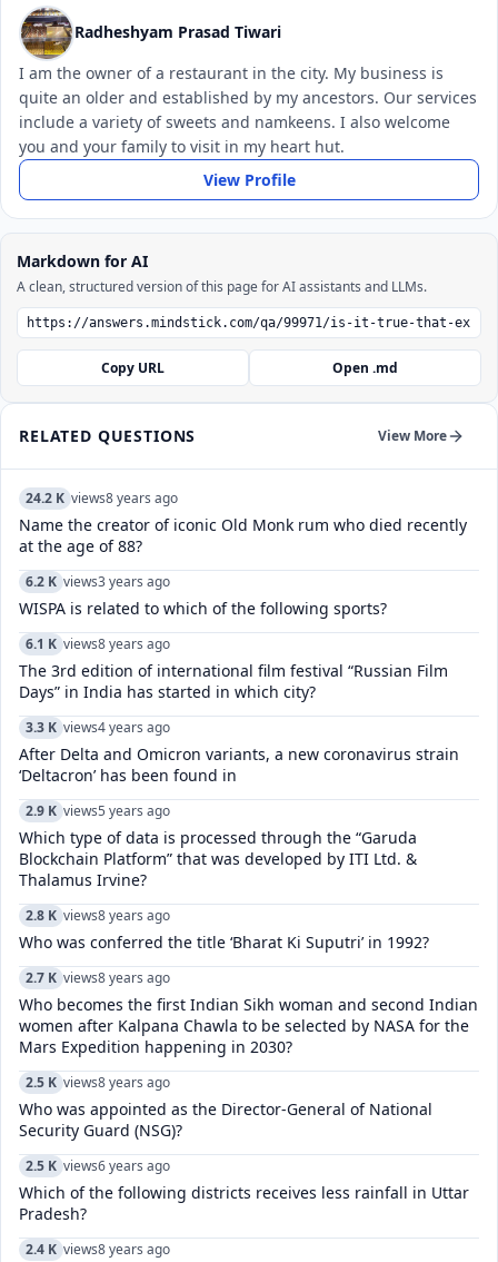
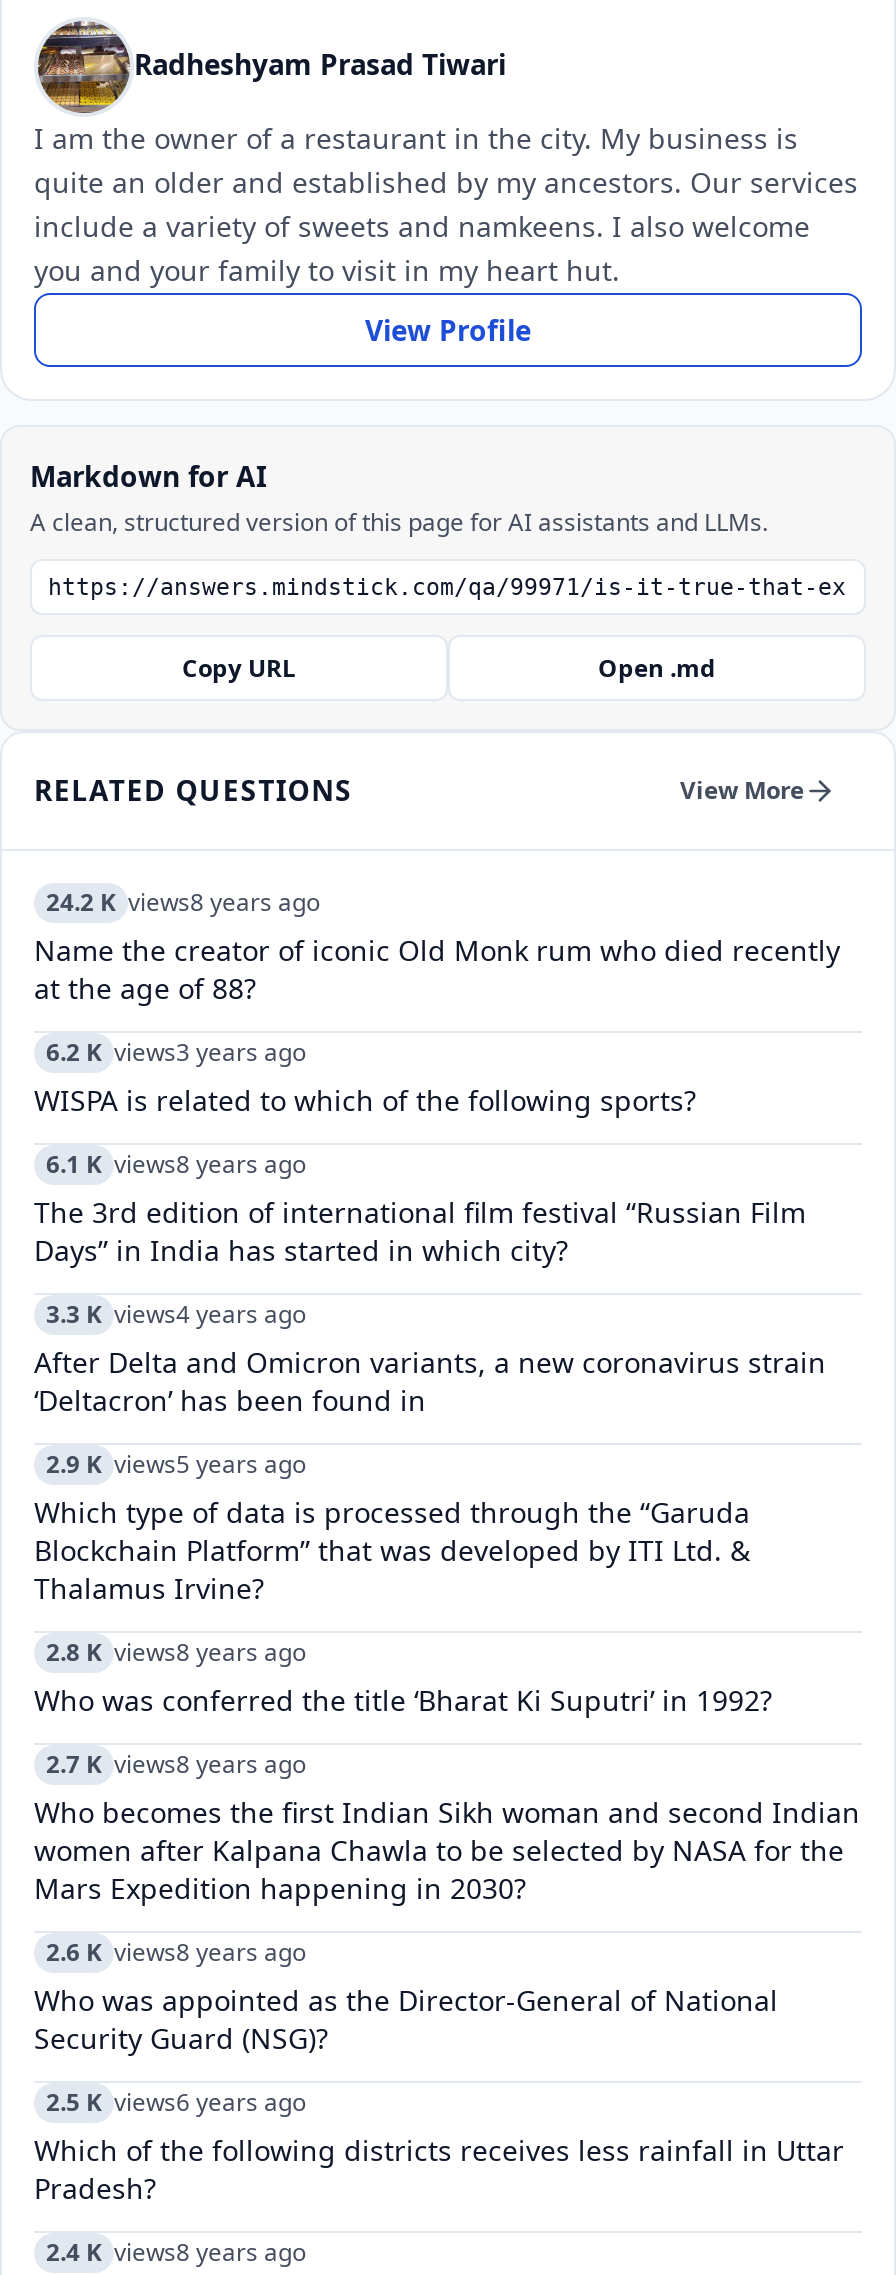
- 2.5 K views8 years ago
+ 2.6 K views8 years ago
